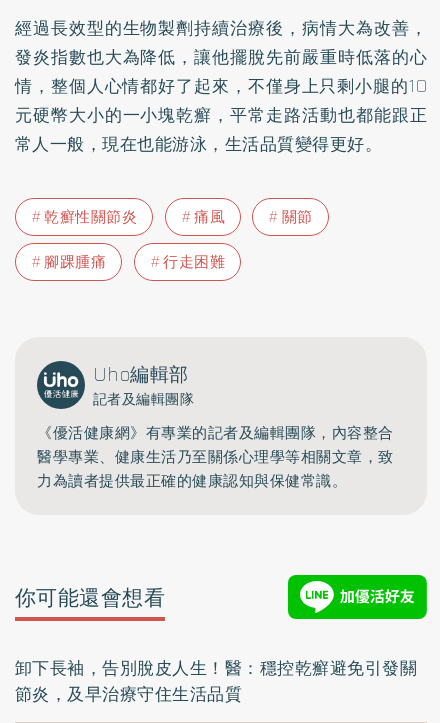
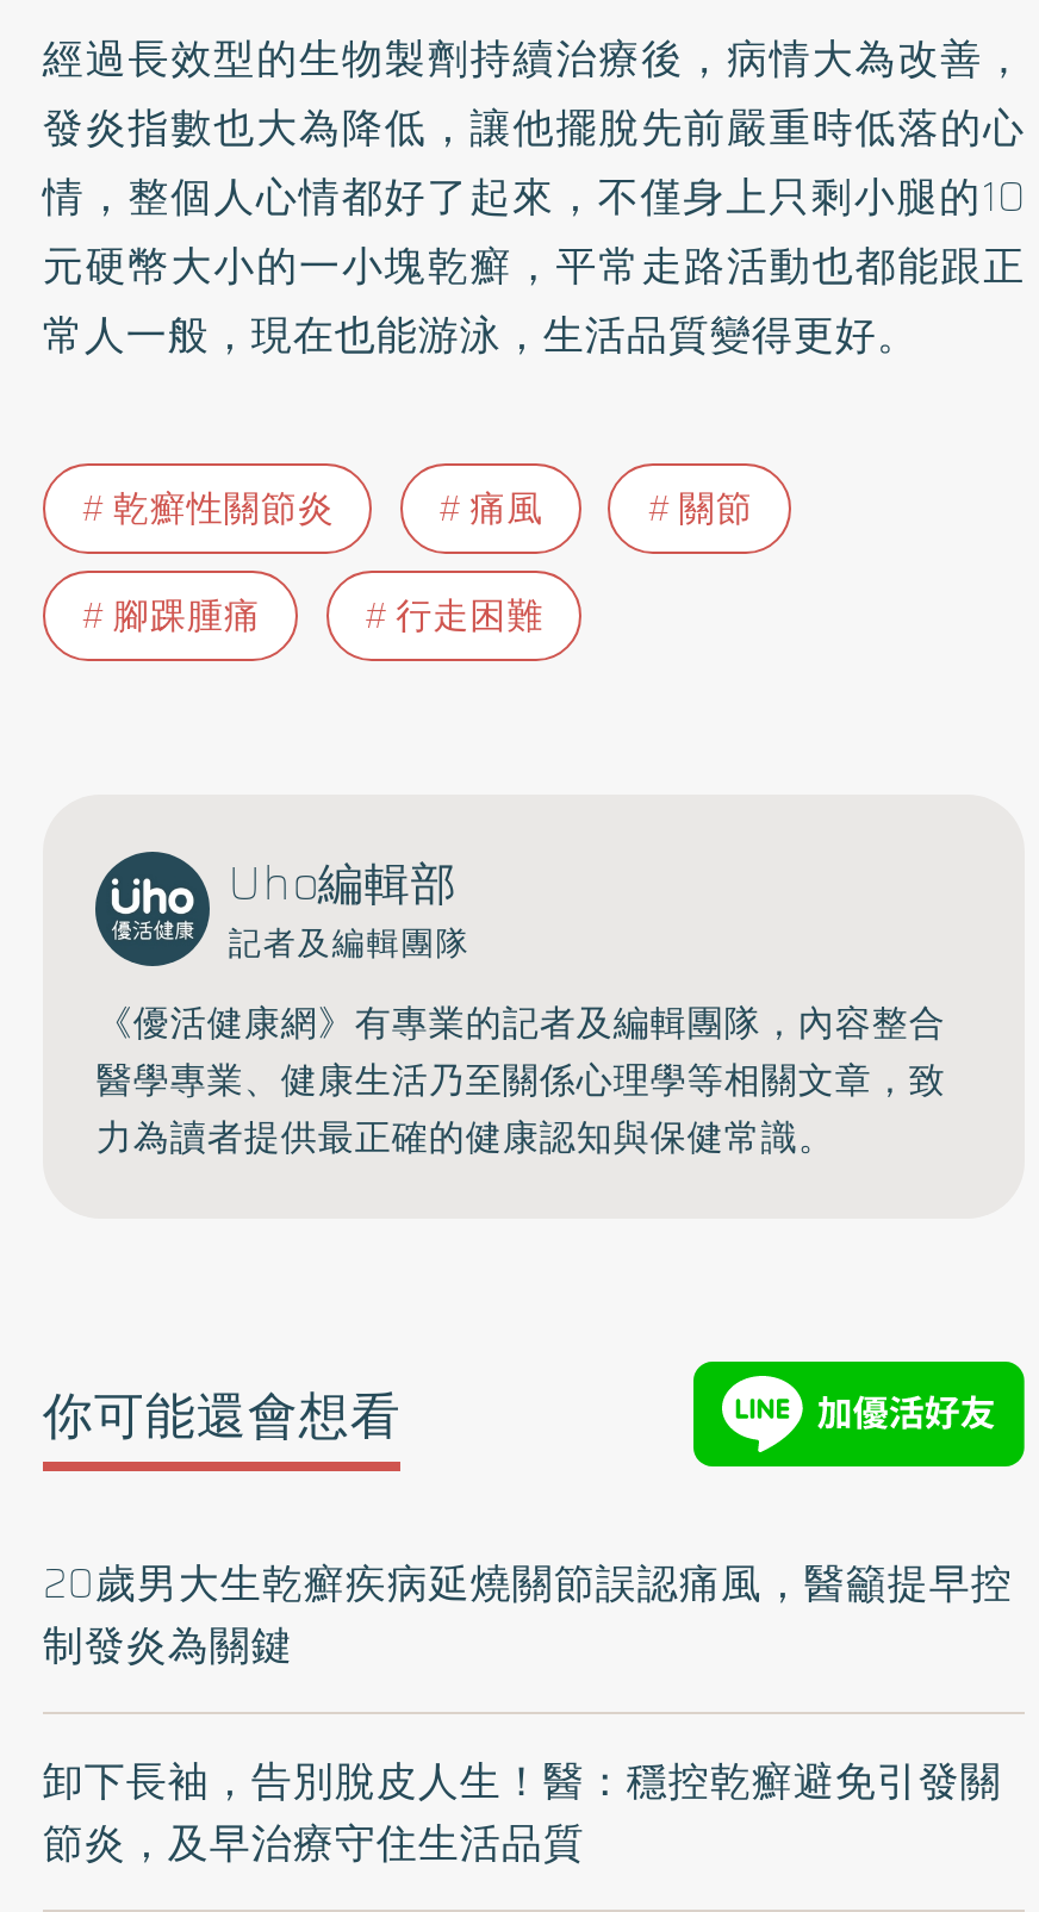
+ 20歲男大生乾癬疾病延燒關節誤認痛風，醫籲提早控
+ 制發炎為關鍵
